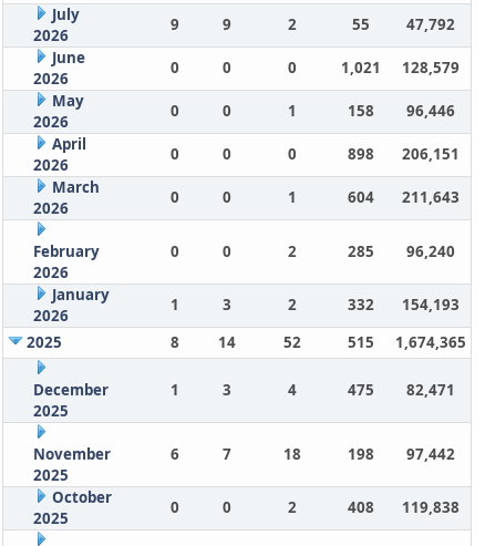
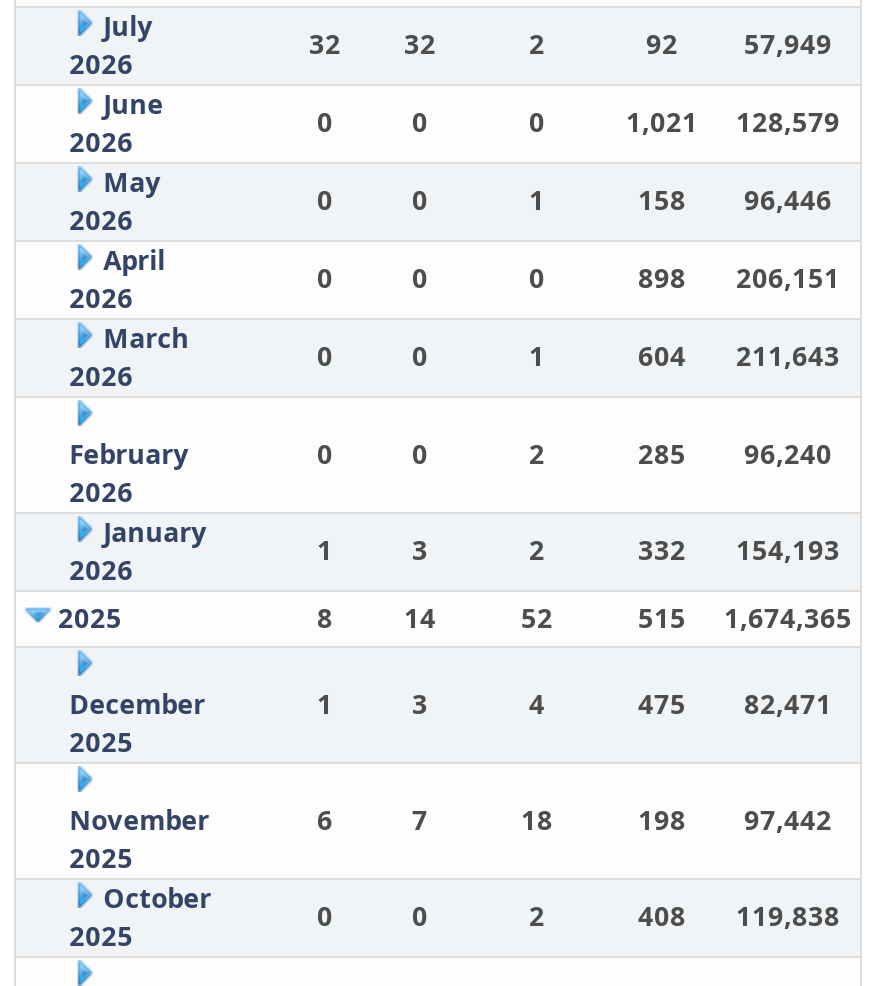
- 9
+ 32

- 9
+ 32

- 55
+ 92

- 47,792
+ 57,949
